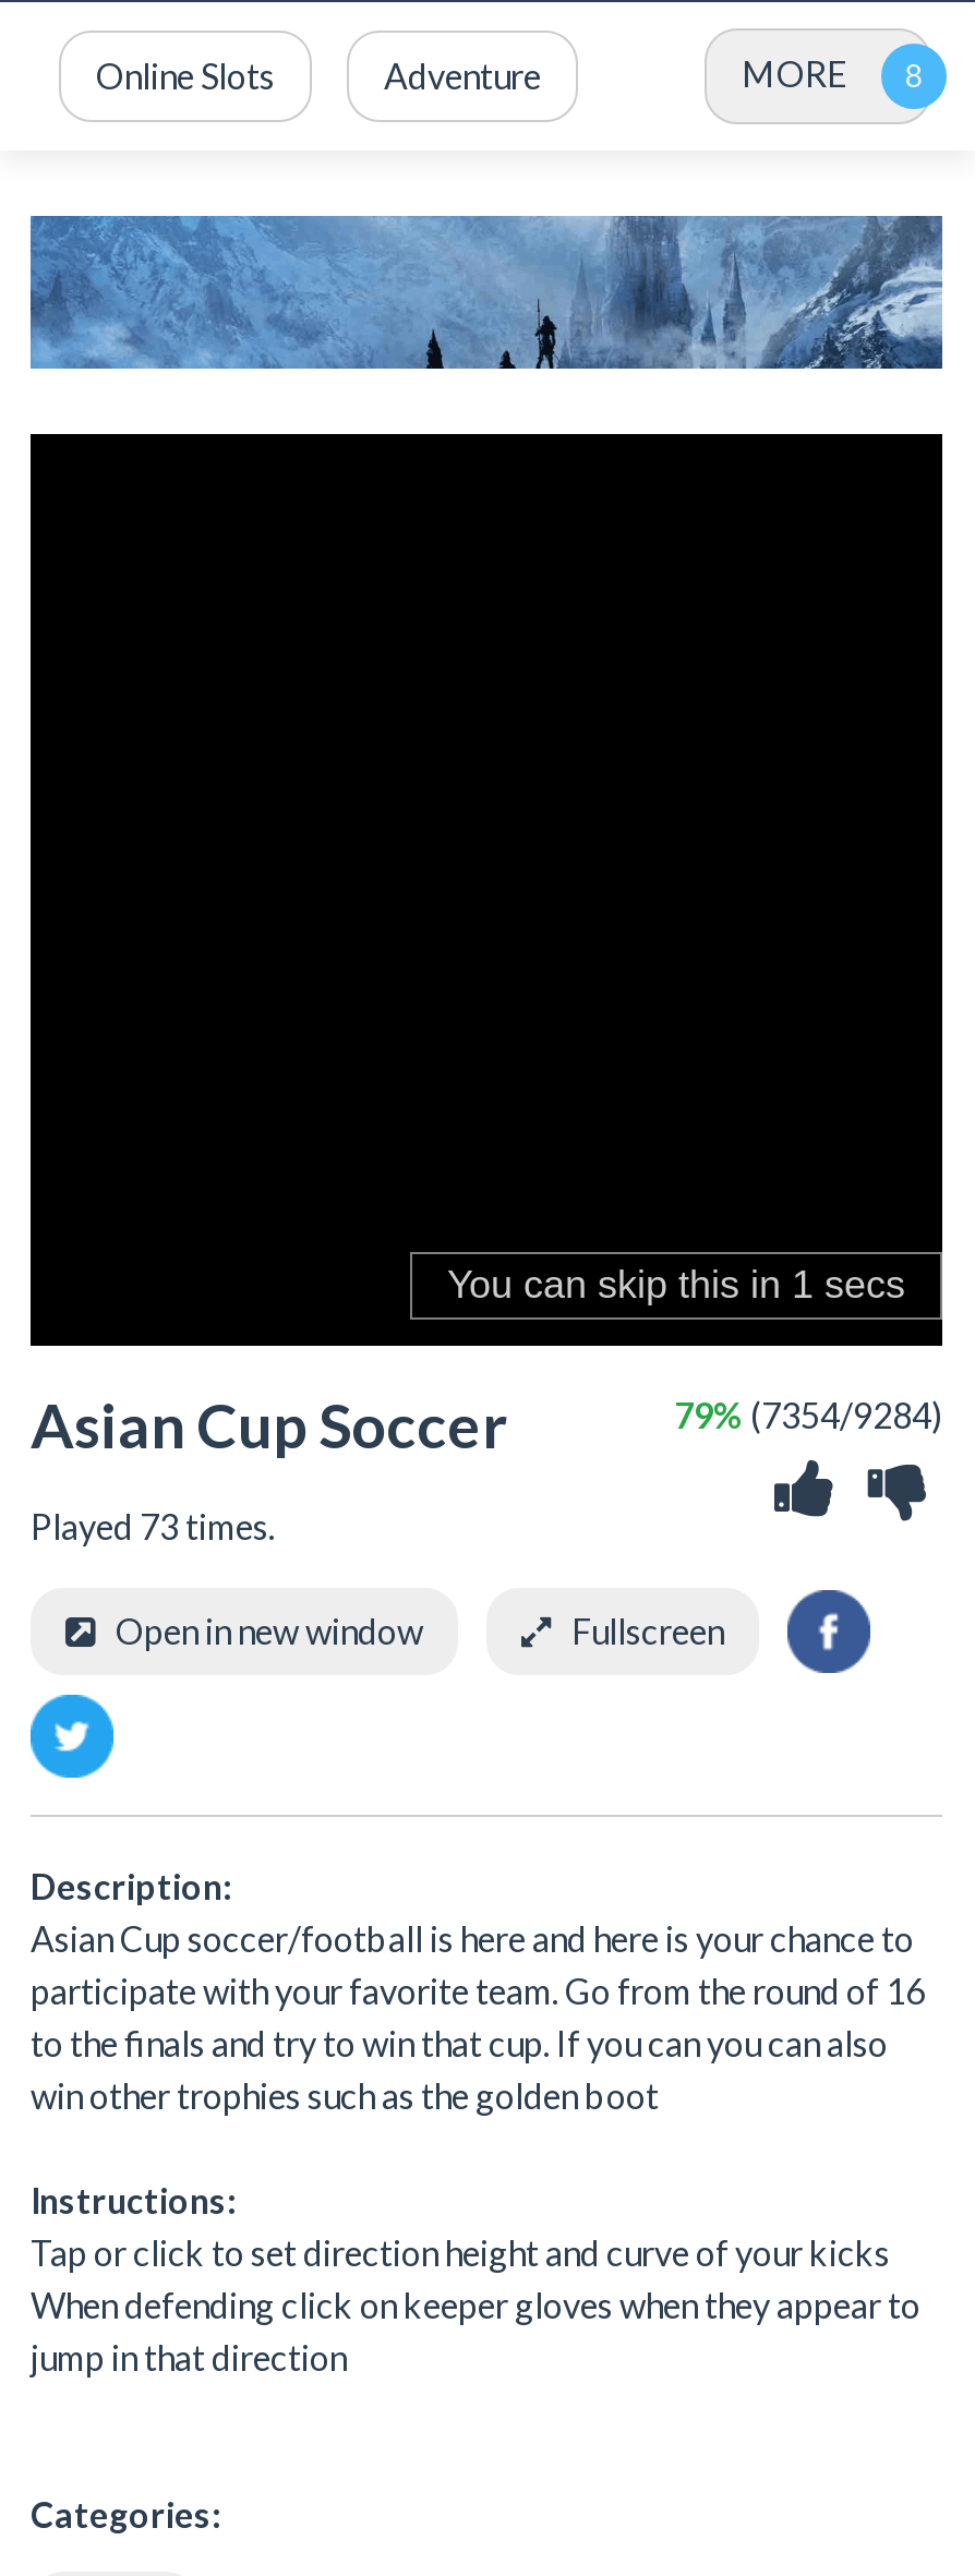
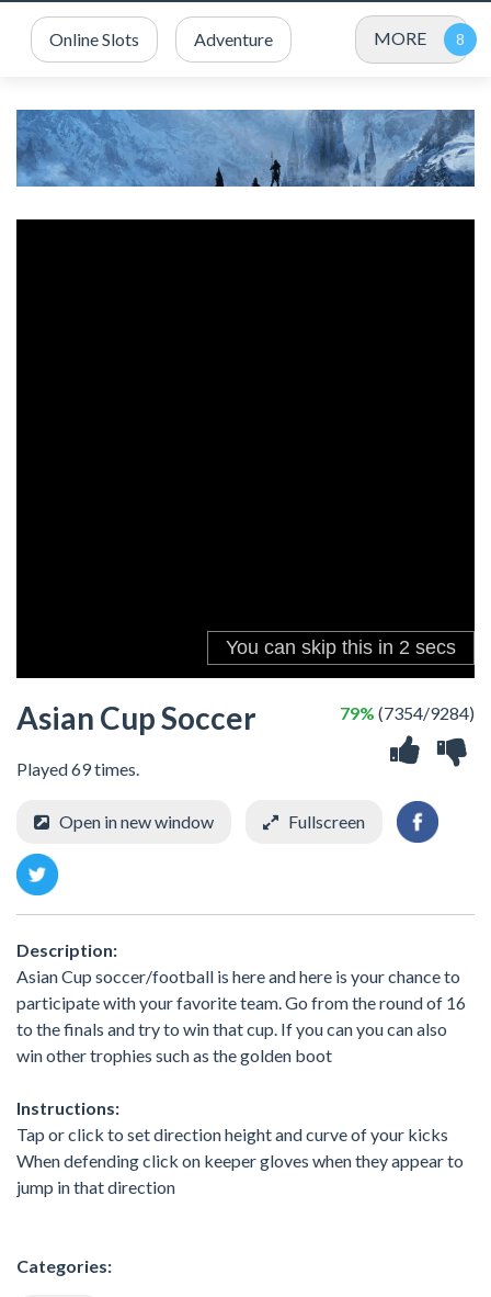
- Played 73 times.
+ Played 69 times.
